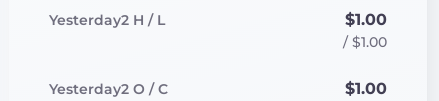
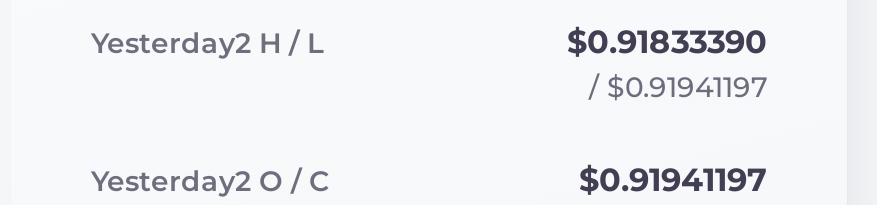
- $1.00
+ $0.91833390

- / $1.00
+ / $0.91941197

- $1.00
+ $0.91941197
